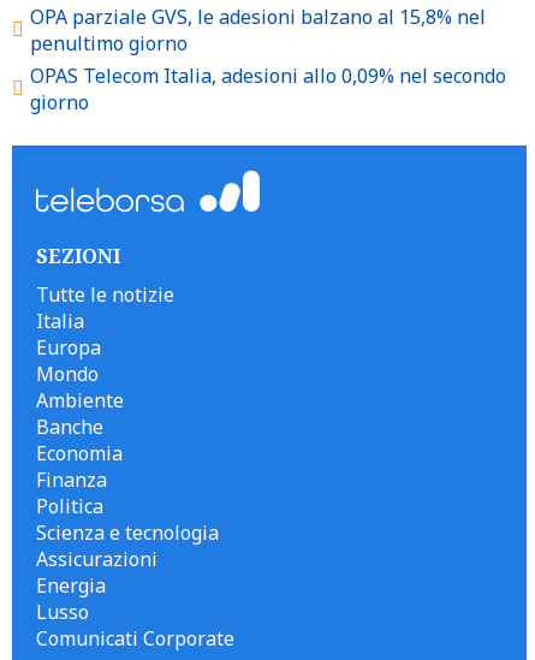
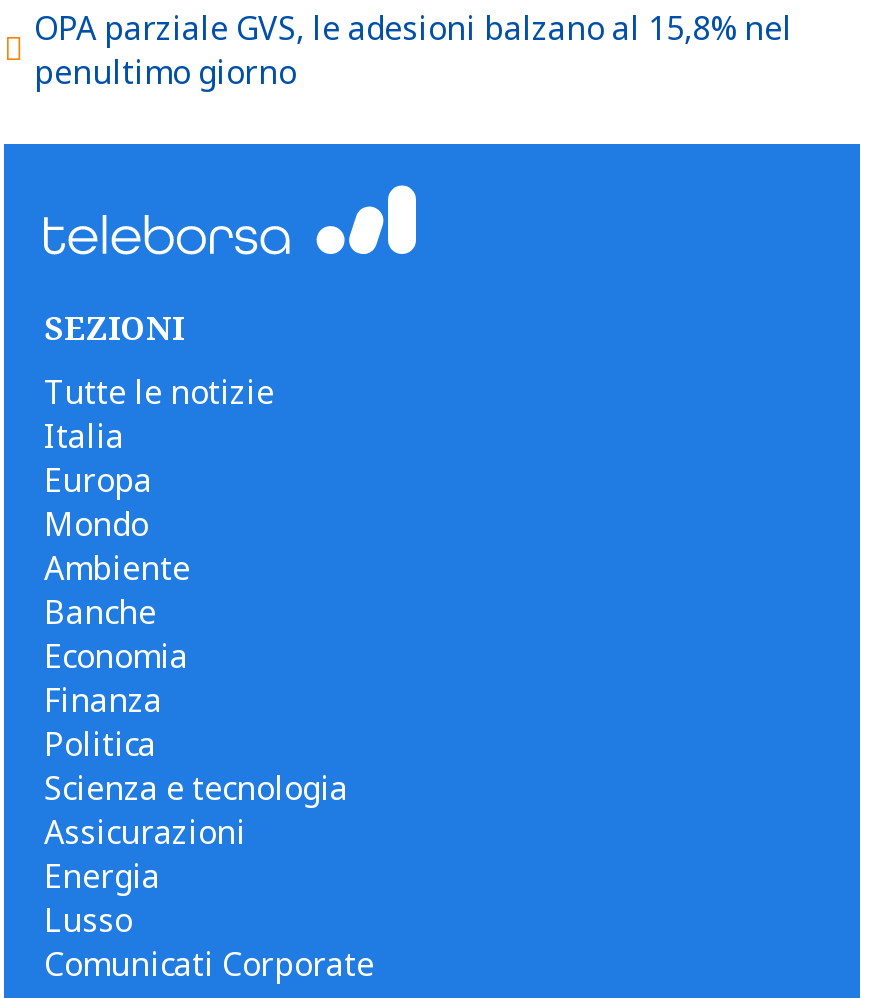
- OPAS Telecom Italia, adesioni allo 0,09% nel secondo
- giorno
